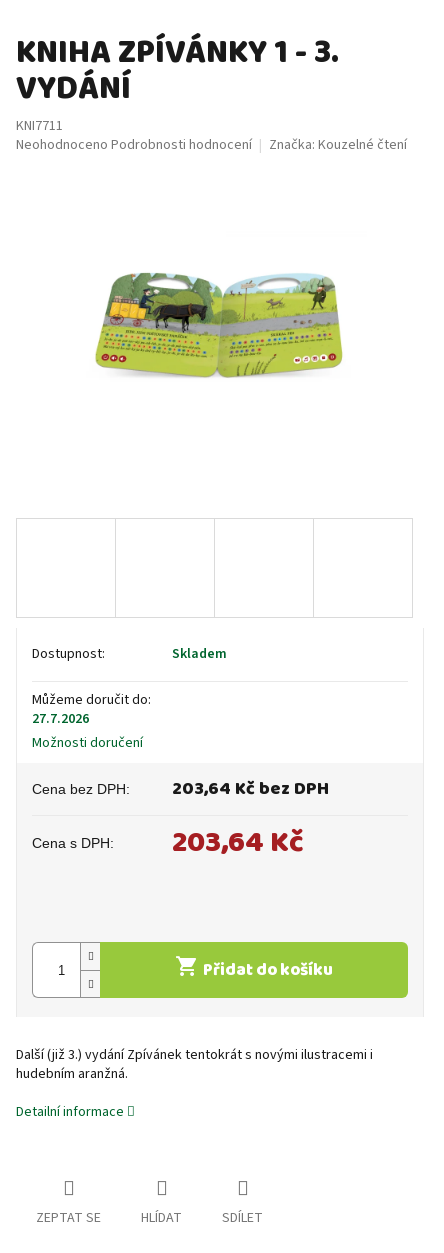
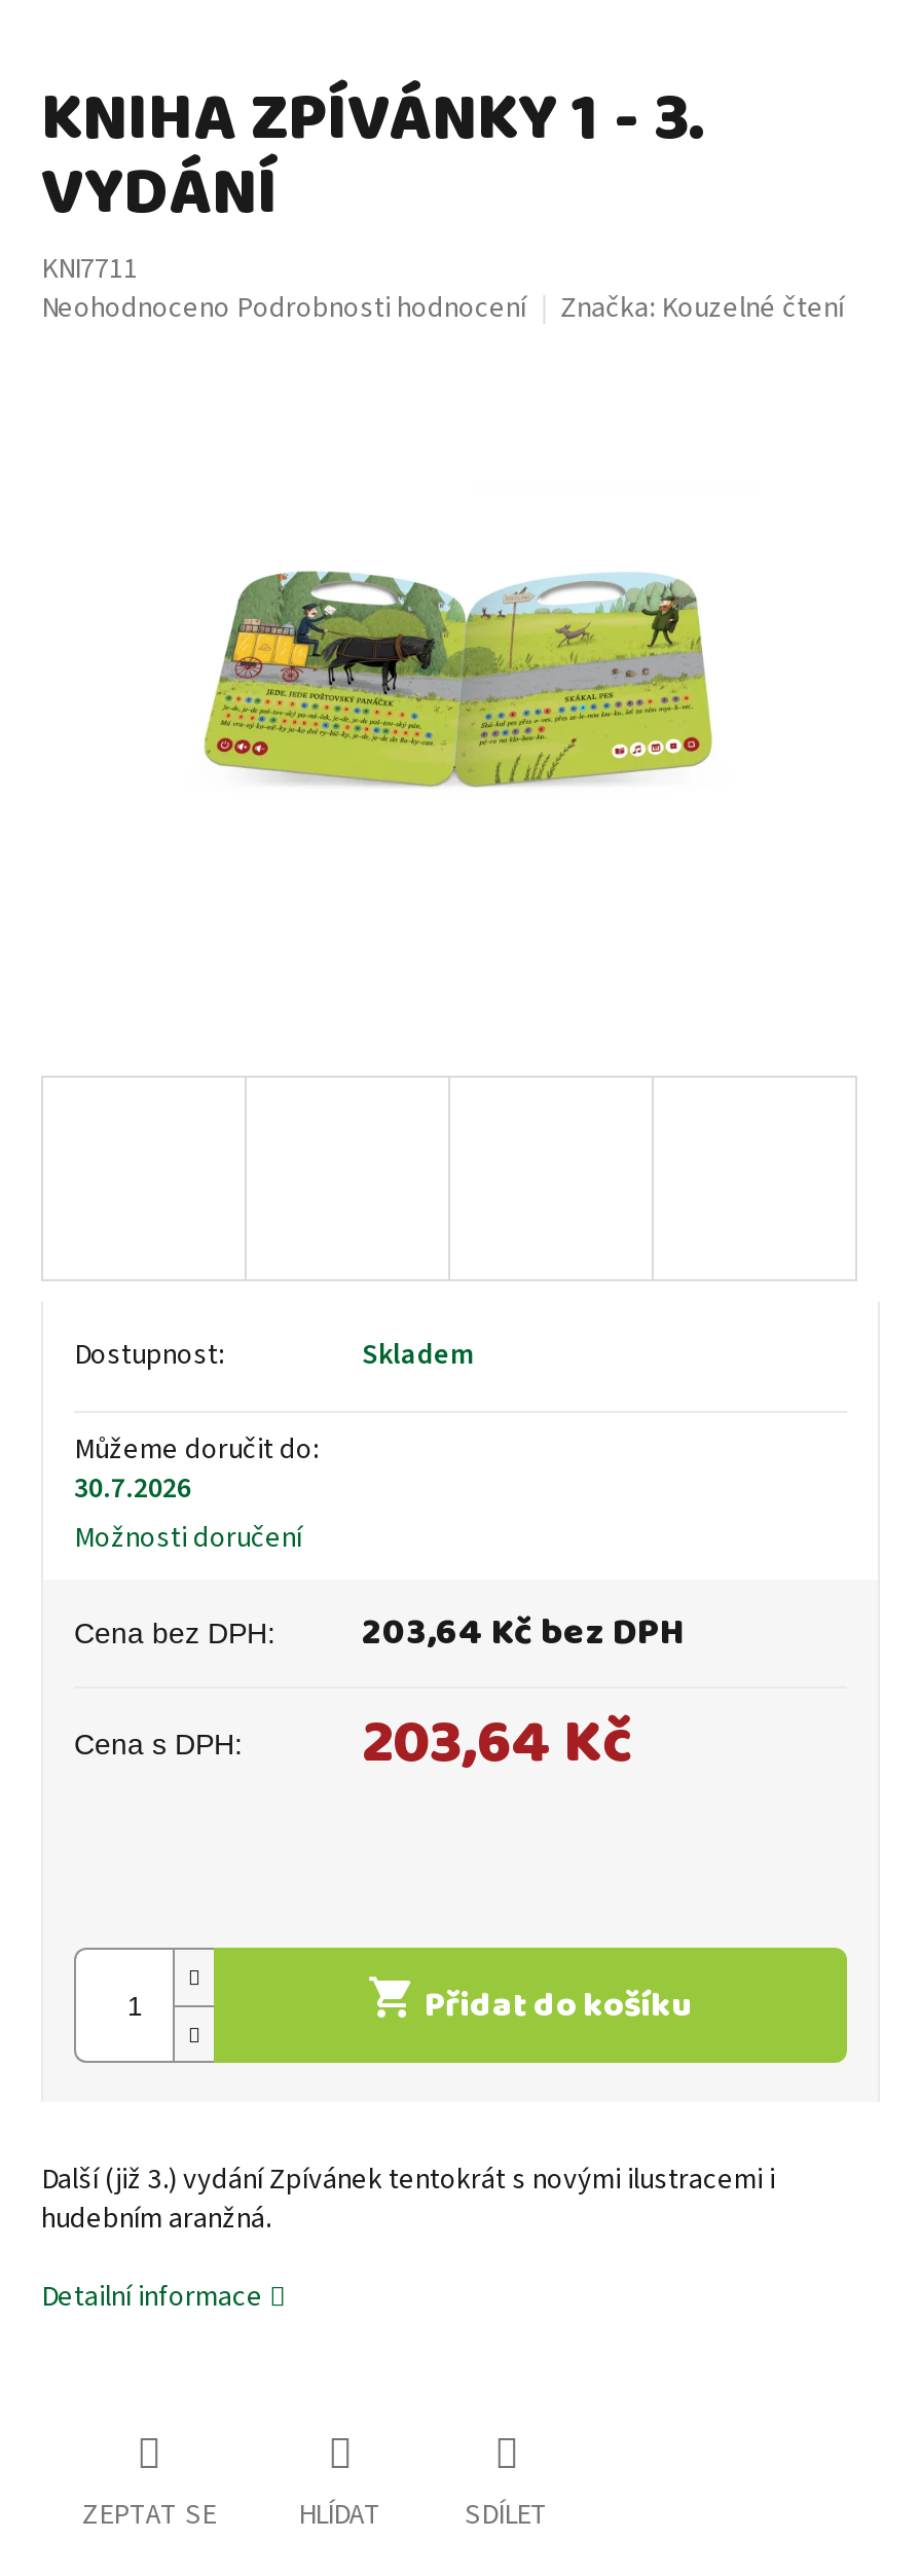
- 27.7.2026
+ 30.7.2026
